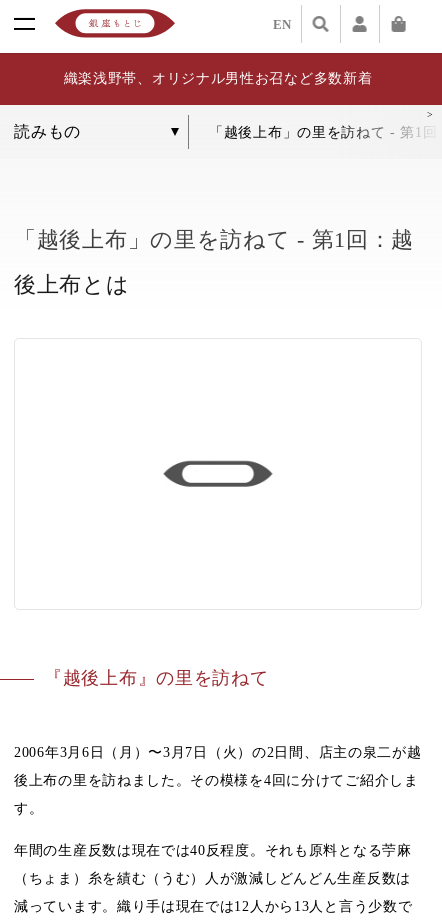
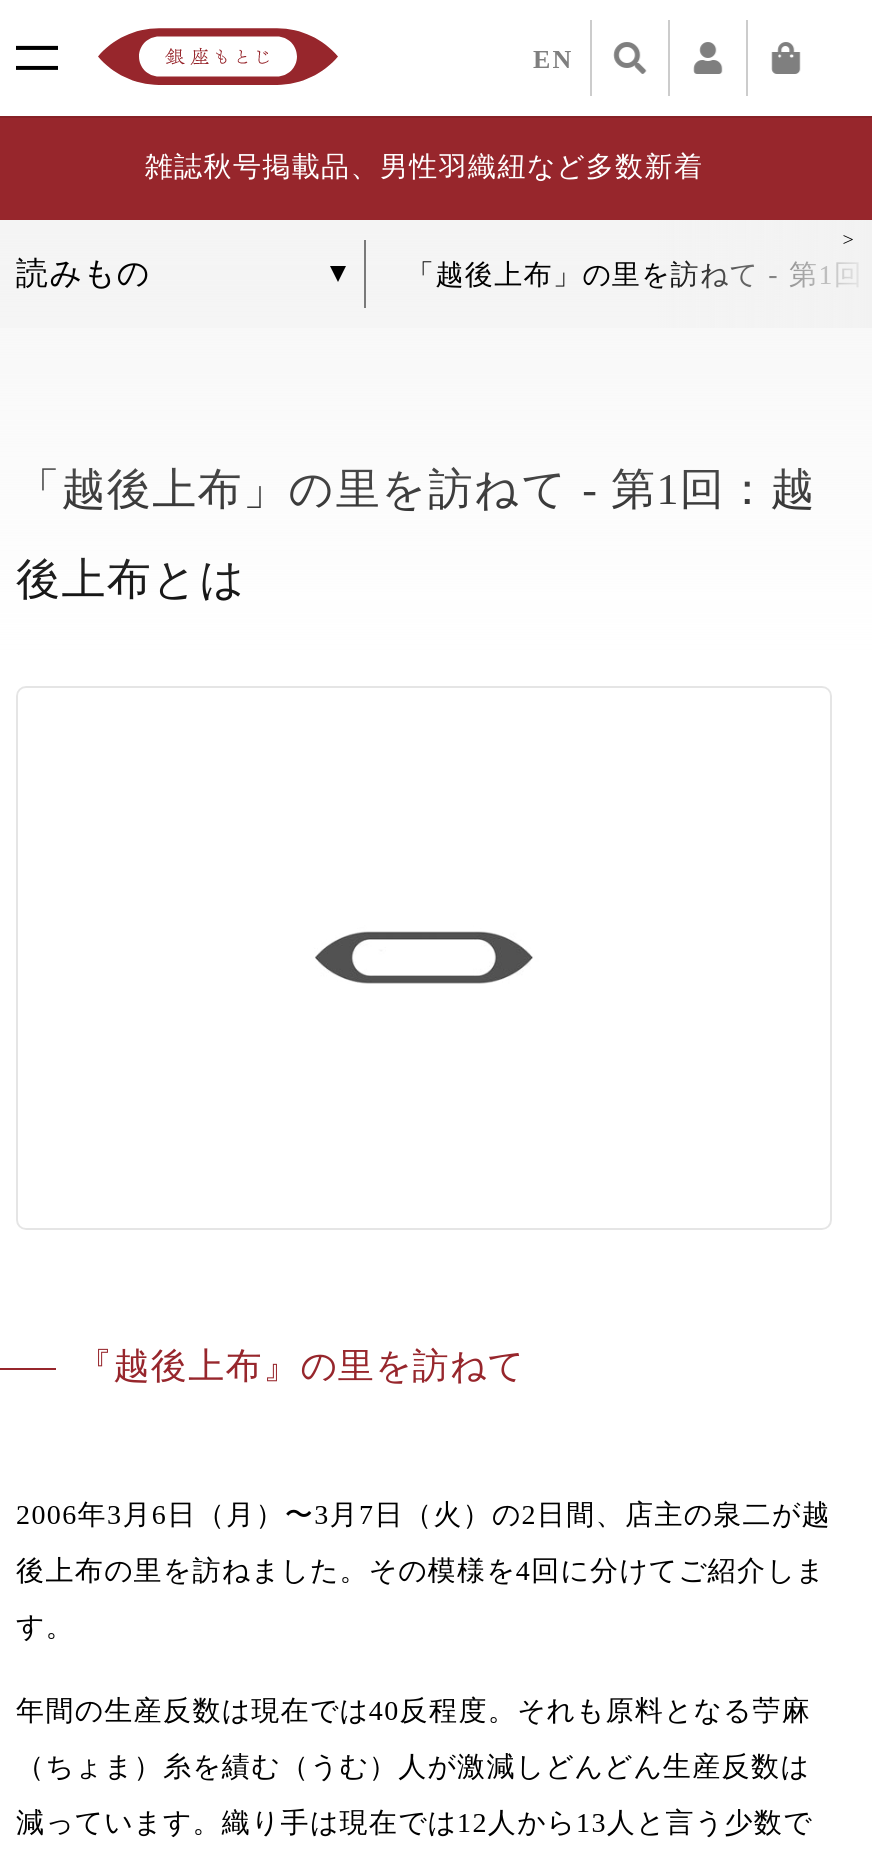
- 織楽浅野帯、オリジナル男性お召など多数新着
+ 雑誌秋号掲載品、男性羽織紐など多数新着
